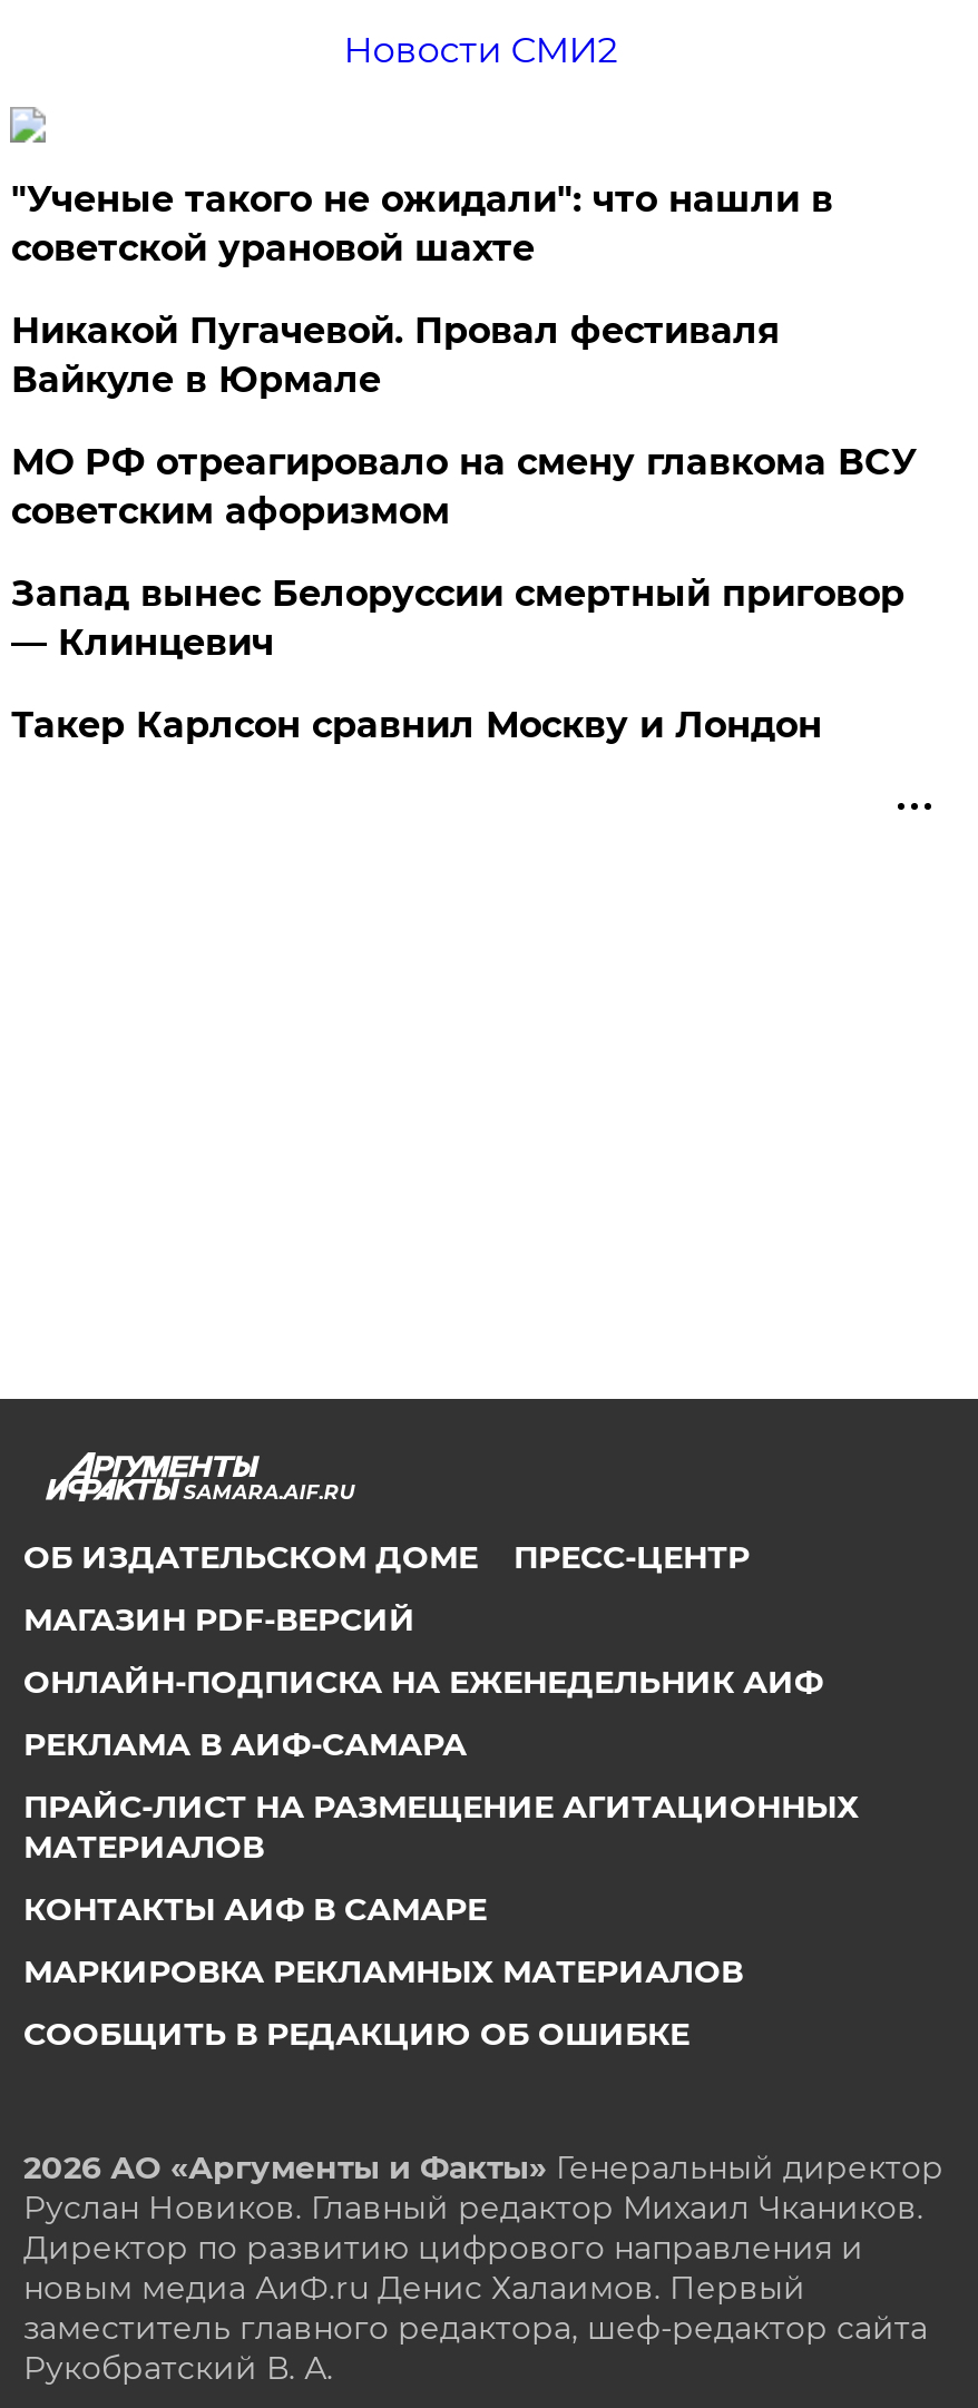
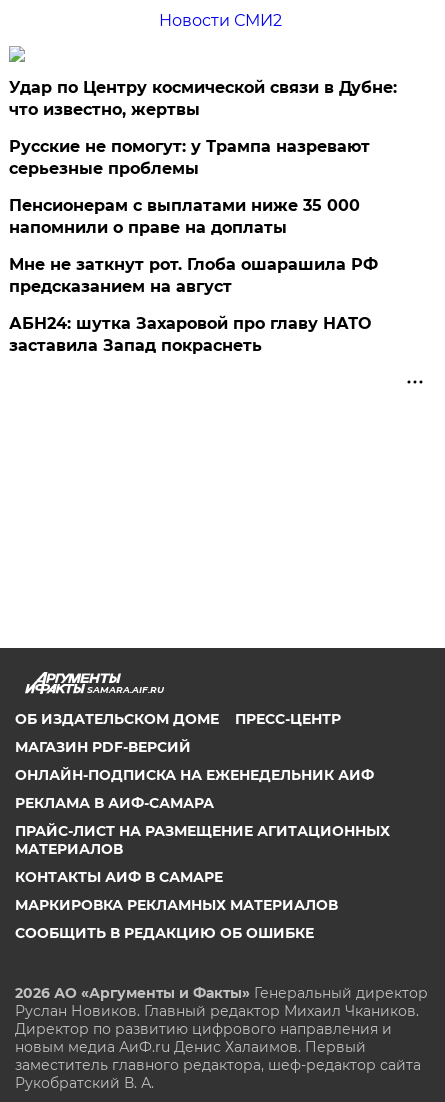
- "Ученые такого не ожидали": что нашли в
- советской урановой шахте
+ Удар по Центру космической связи в Дубне:
+ что известно, жертвы

- Никакой Пугачевой. Провал фестиваля
- Вайкуле в Юрмале
+ Русские не помогут: у Трампа назревают
+ серьезные проблемы

- МО РФ отреагировало на смену главкома ВСУ
- советским афоризмом
+ Пенсионерам с выплатами ниже 35 000
+ напомнили о праве на доплаты

- Запад вынес Белоруссии смертный приговор
- — Клинцевич
+ Мне не заткнут рот. Глоба ошарашила РФ
+ предсказанием на август

- Такер Карлсон сравнил Москву и Лондон
+ АБН24: шутка Захаровой про главу НАТО
+ заставила Запад покраснеть
